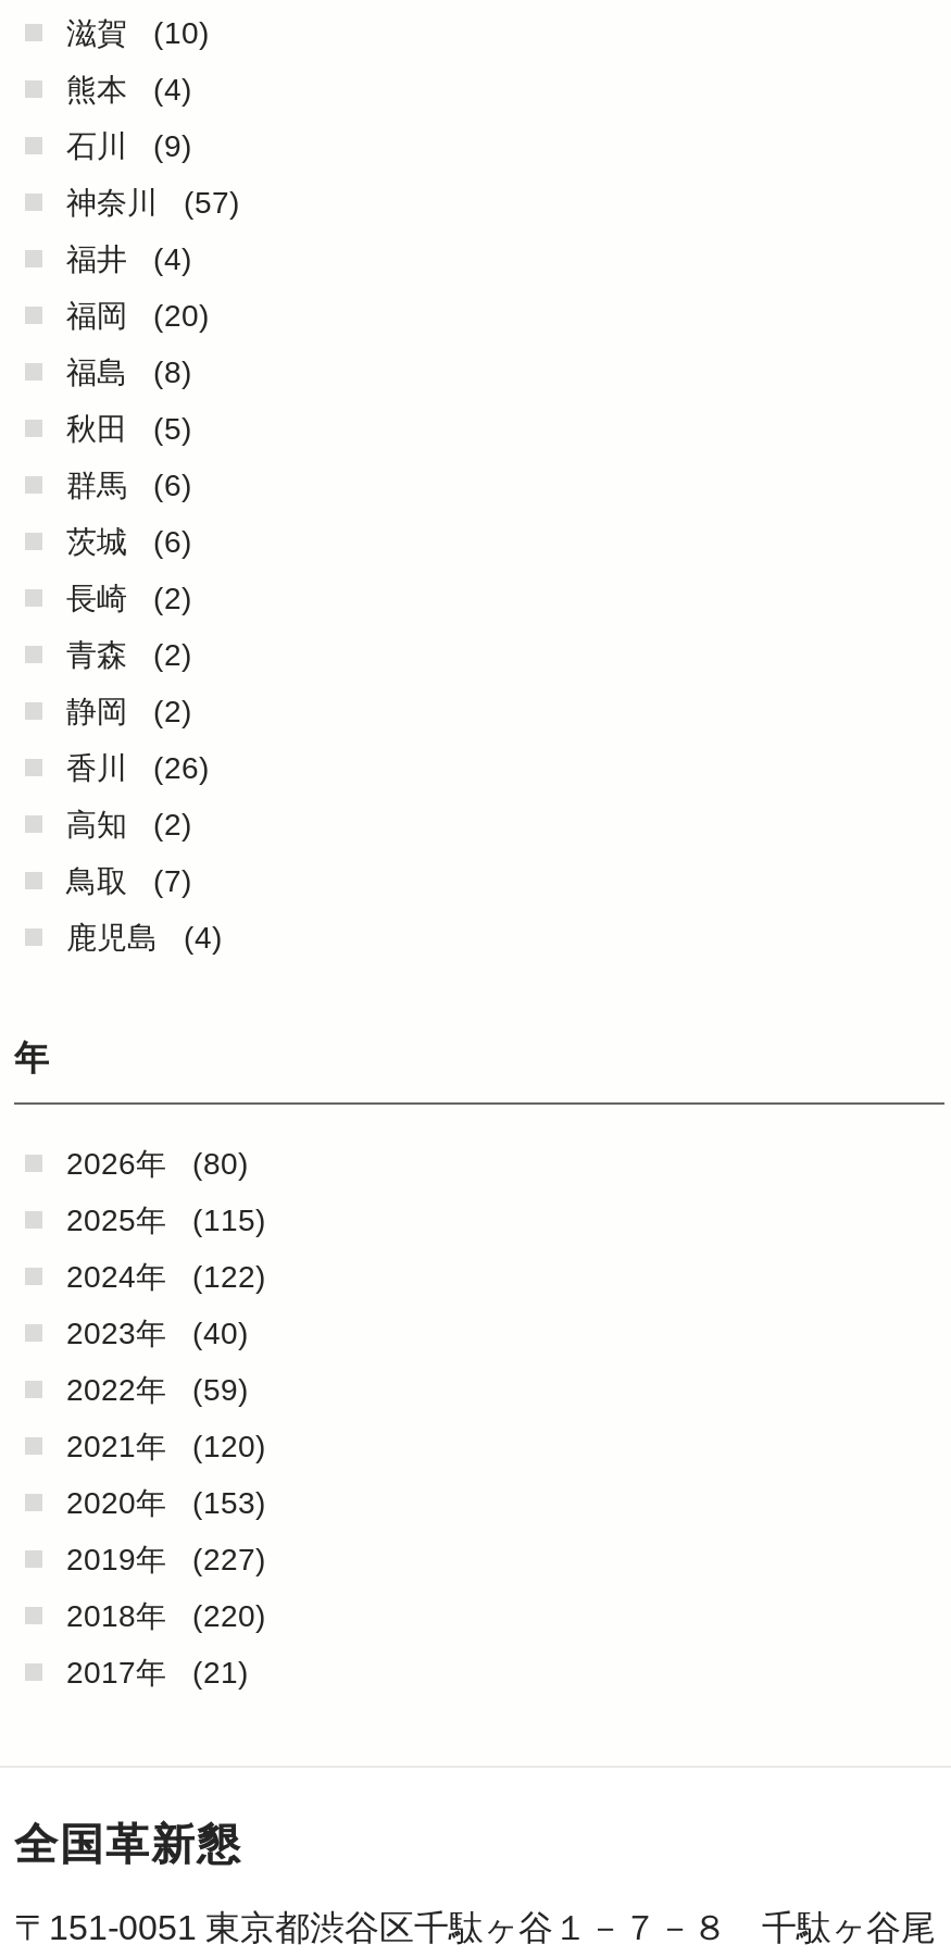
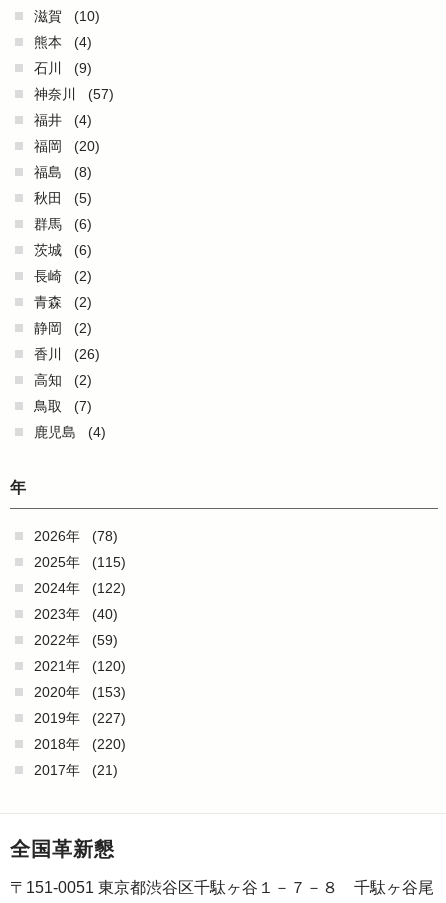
- 2026年 (80)
+ 2026年 (78)
